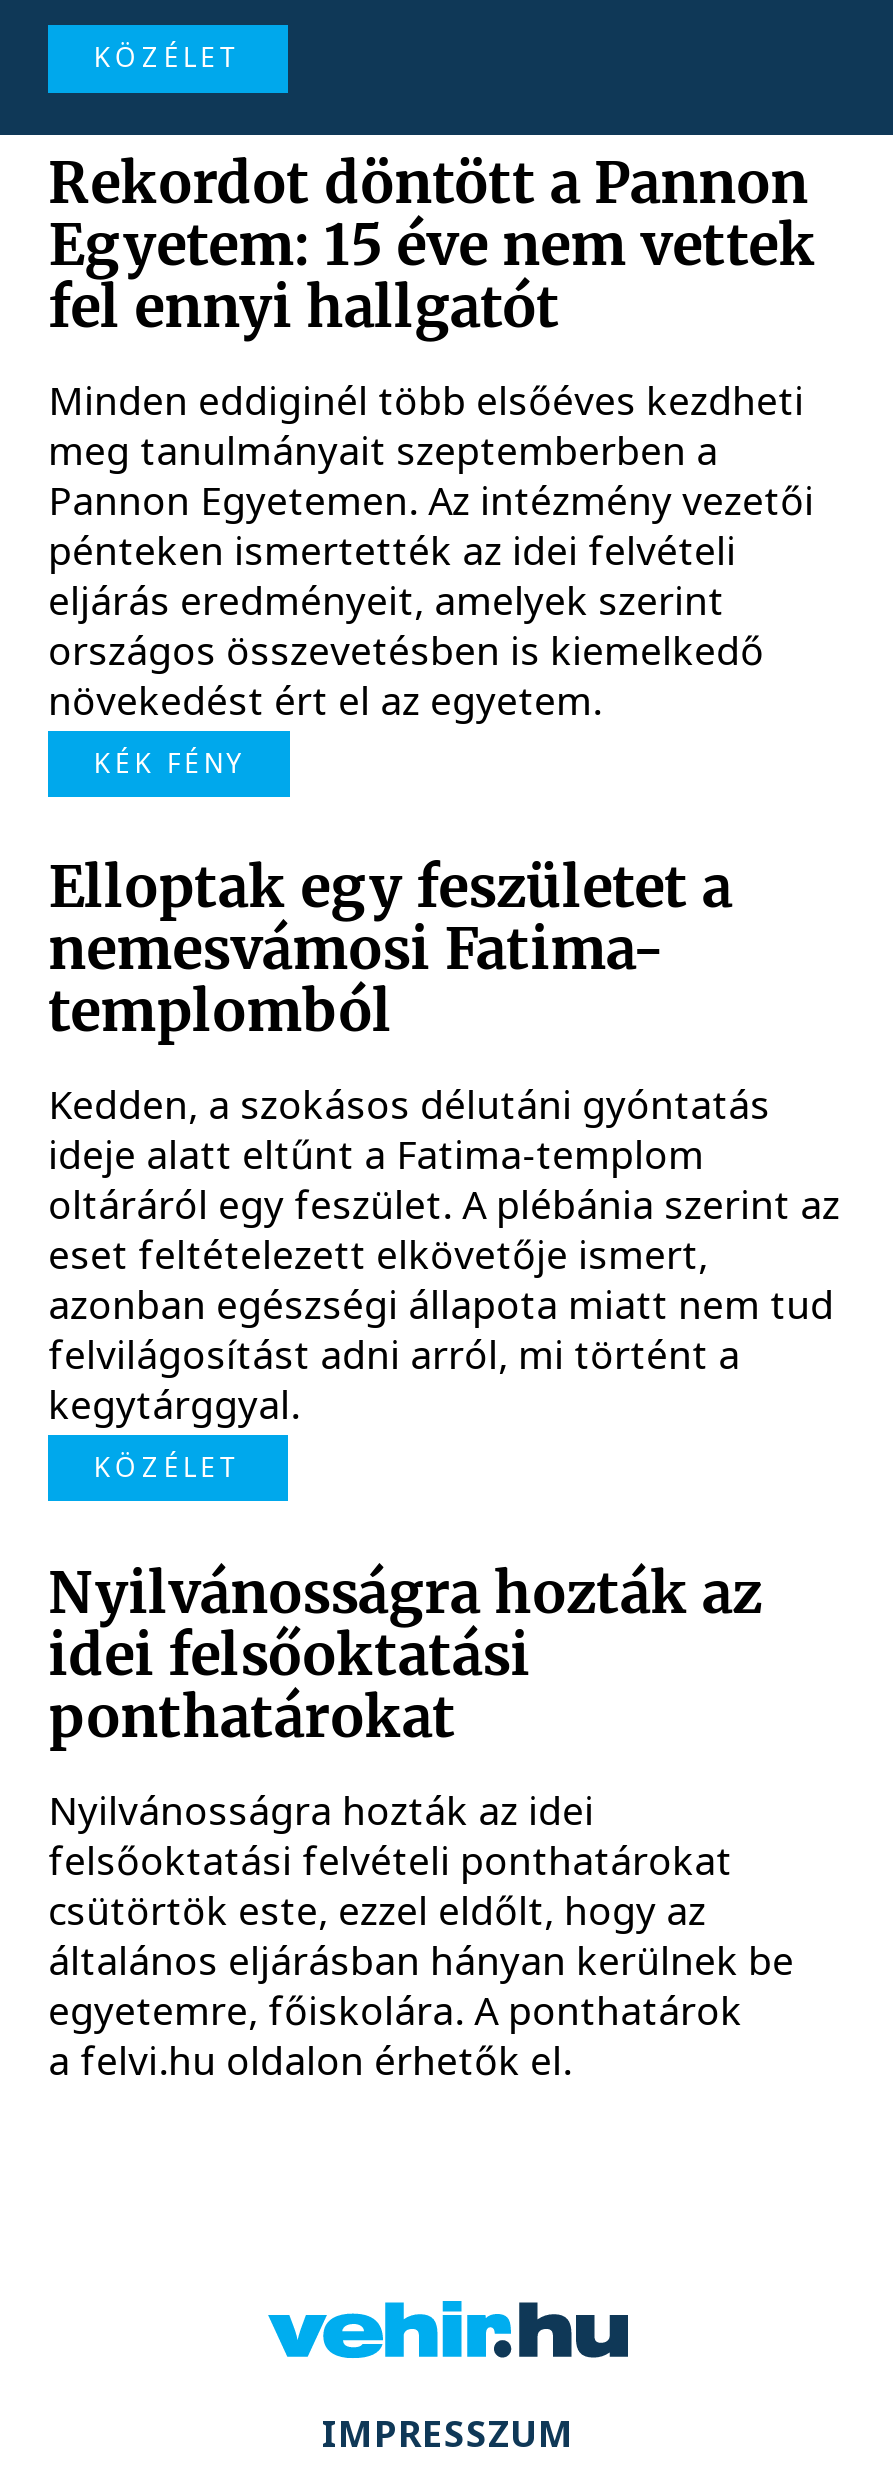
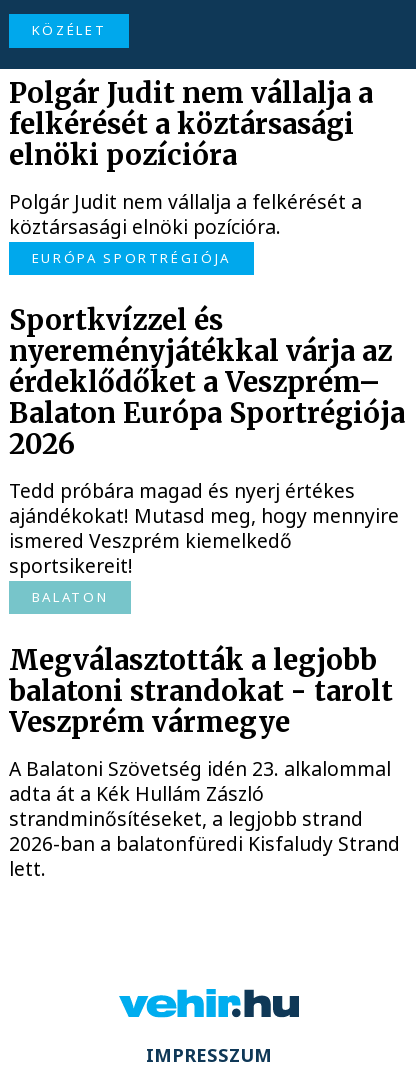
- Rekordot döntött a Pannon
- Egyetem: 15 éve nem vettek
- fel ennyi hallgatót
- Minden eddiginél több elsőéves kezdheti
- meg tanulmányait szeptemberben a
- Pannon Egyetemen. Az intézmény vezetői
- pénteken ismertették az idei felvételi
- eljárás eredményeit, amelyek szerint
- országos összevetésben is kiemelkedő
- növekedést ért el az egyetem.
- KÉK FÉNY
+ Polgár Judit nem vállalja a
+ felkérését a köztársasági
+ elnöki pozícióra
+ Polgár Judit nem vállalja a felkérését a
+ köztársasági elnöki pozícióra.
+ EURÓPA SPORTRÉGIÓJA

- Elloptak egy feszületet a
- nemesvámosi Fatima-
- templomból
- Kedden, a szokásos délutáni gyóntatás
- ideje alatt eltűnt a Fatima-templom
- oltáráról egy feszület. A plébánia szerint az
- eset feltételezett elkövetője ismert,
- azonban egészségi állapota miatt nem tud
- felvilágosítást adni arról, mi történt a
- kegytárggyal.
- KÖZÉLET
+ Sportkvízzel és
+ nyereményjátékkal várja az
+ érdeklődőket a Veszprém–
+ Balaton Európa Sportrégiója
+ 2026
+ Tedd próbára magad és nyerj értékes
+ ajándékokat! Mutasd meg, hogy mennyire
+ ismered Veszprém kiemelkedő
+ sportsikereit!
+ BALATON

- Nyilvánosságra hozták az
- idei felsőoktatási
- ponthatárokat
- Nyilvánosságra hozták az idei
- felsőoktatási felvételi ponthatárokat
- csütörtök este, ezzel eldőlt, hogy az
- általános eljárásban hányan kerülnek be
- egyetemre, főiskolára. A ponthatárok
- a felvi.hu oldalon érhetők el.
+ Megválasztották a legjobb
+ balatoni strandokat - tarolt
+ Veszprém vármegye
+ A Balatoni Szövetség idén 23. alkalommal
+ adta át a Kék Hullám Zászló
+ strandminősítéseket, a legjobb strand
+ 2026-ban a balatonfüredi Kisfaludy Strand
+ lett.
